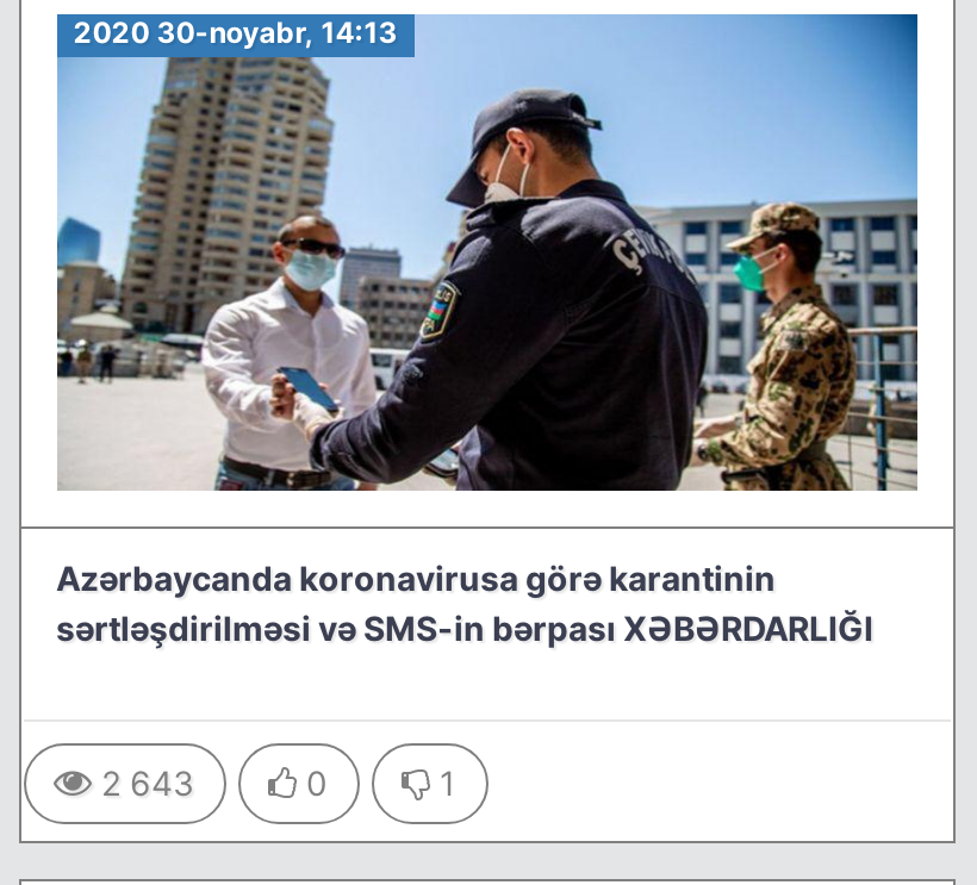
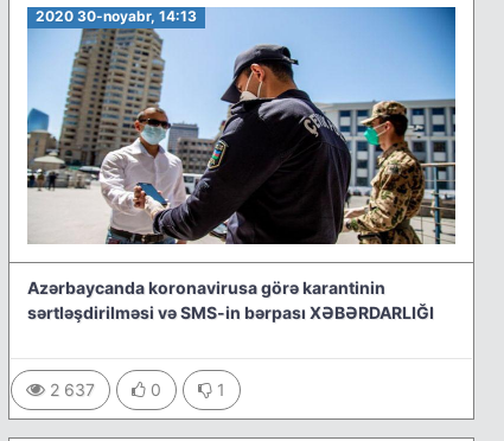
- 2 643
+ 2 637
